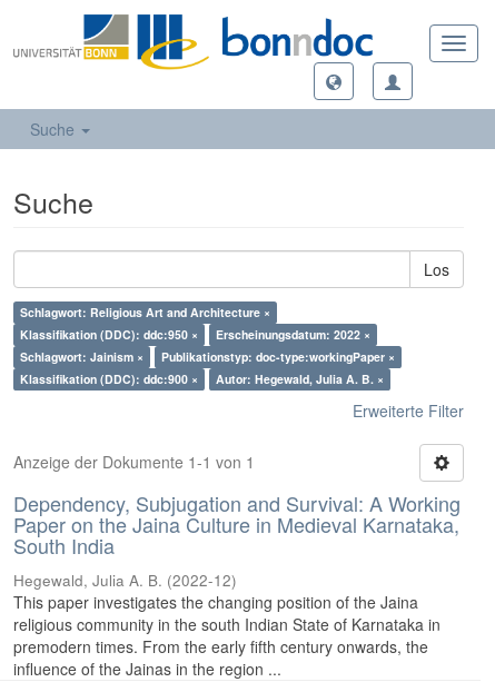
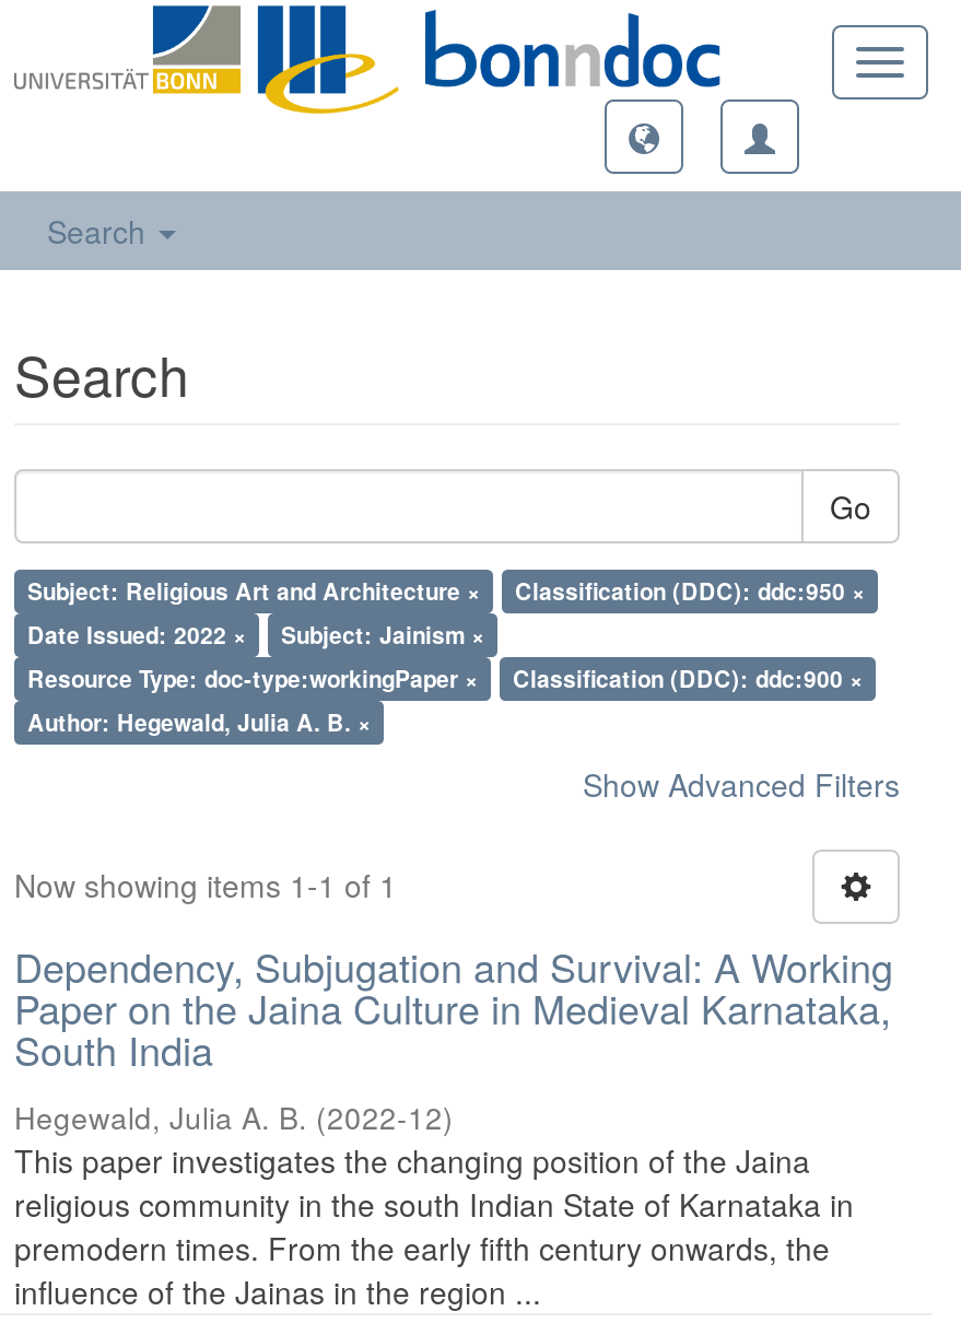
- Suche
+ Search

- Suche
+ Search

- Los
+ Go

- Schlagwort: Religious Art and Architecture ×
- Klassifikation (DDC): ddc:950 ×
- Erscheinungsdatum: 2022 ×
- Schlagwort: Jainism ×
- Publikationstyp: doc-type:workingPaper ×
- Klassifikation (DDC): ddc:900 ×
- Autor: Hegewald, Julia A. B. ×
+ Subject: Religious Art and Architecture ×
+ Classification (DDC): ddc:950 ×
+ Date Issued: 2022 ×
+ Subject: Jainism ×
+ Resource Type: doc-type:workingPaper ×
+ Classification (DDC): ddc:900 ×
+ Author: Hegewald, Julia A. B. ×

- Erweiterte Filter
+ Show Advanced Filters

- Anzeige der Dokumente 1-1 von 1
+ Now showing items 1-1 of 1
